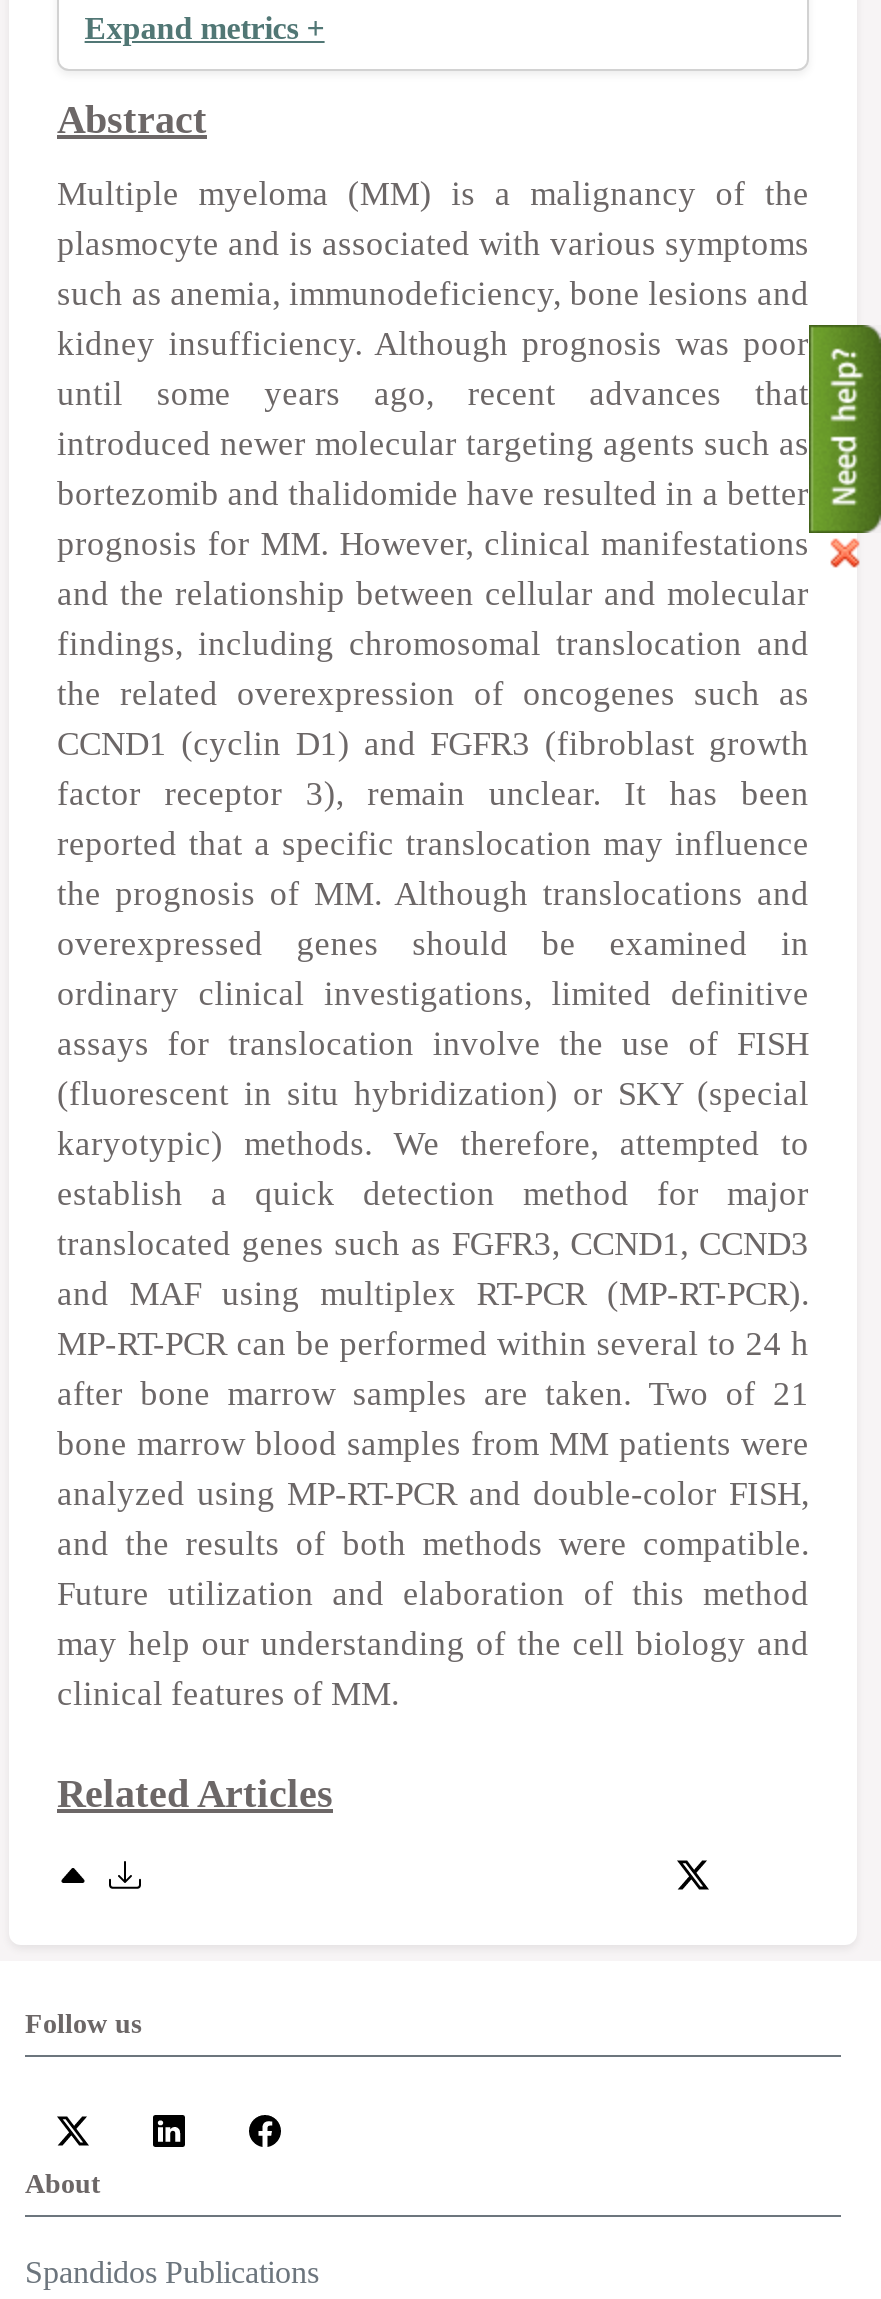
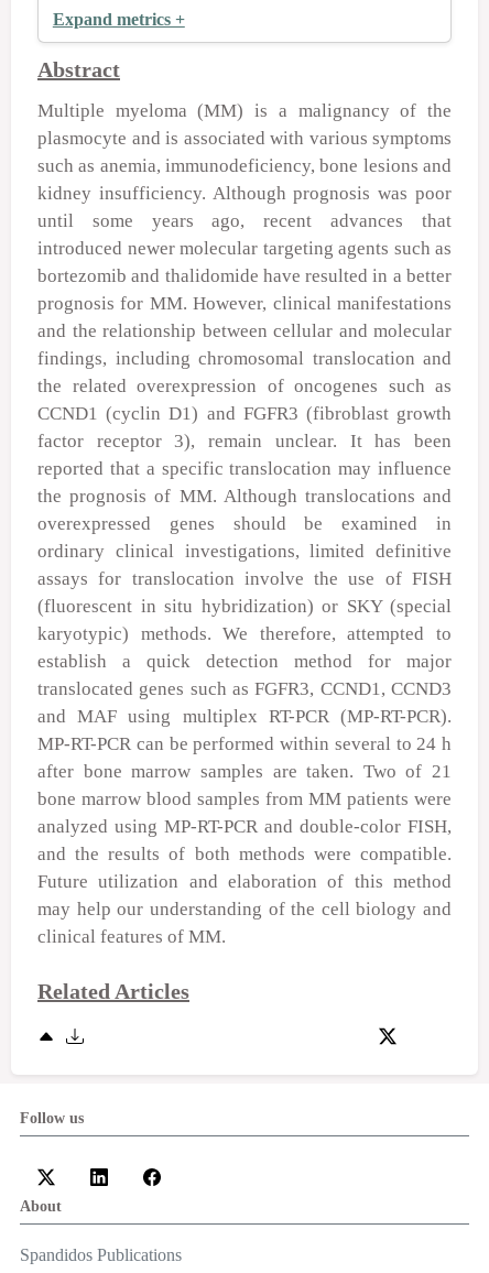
- [image]
